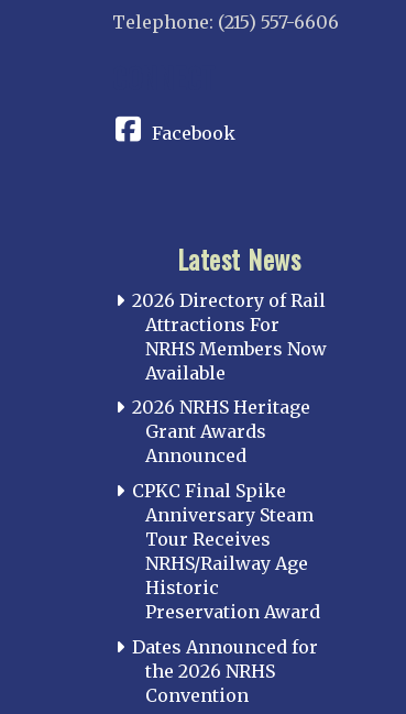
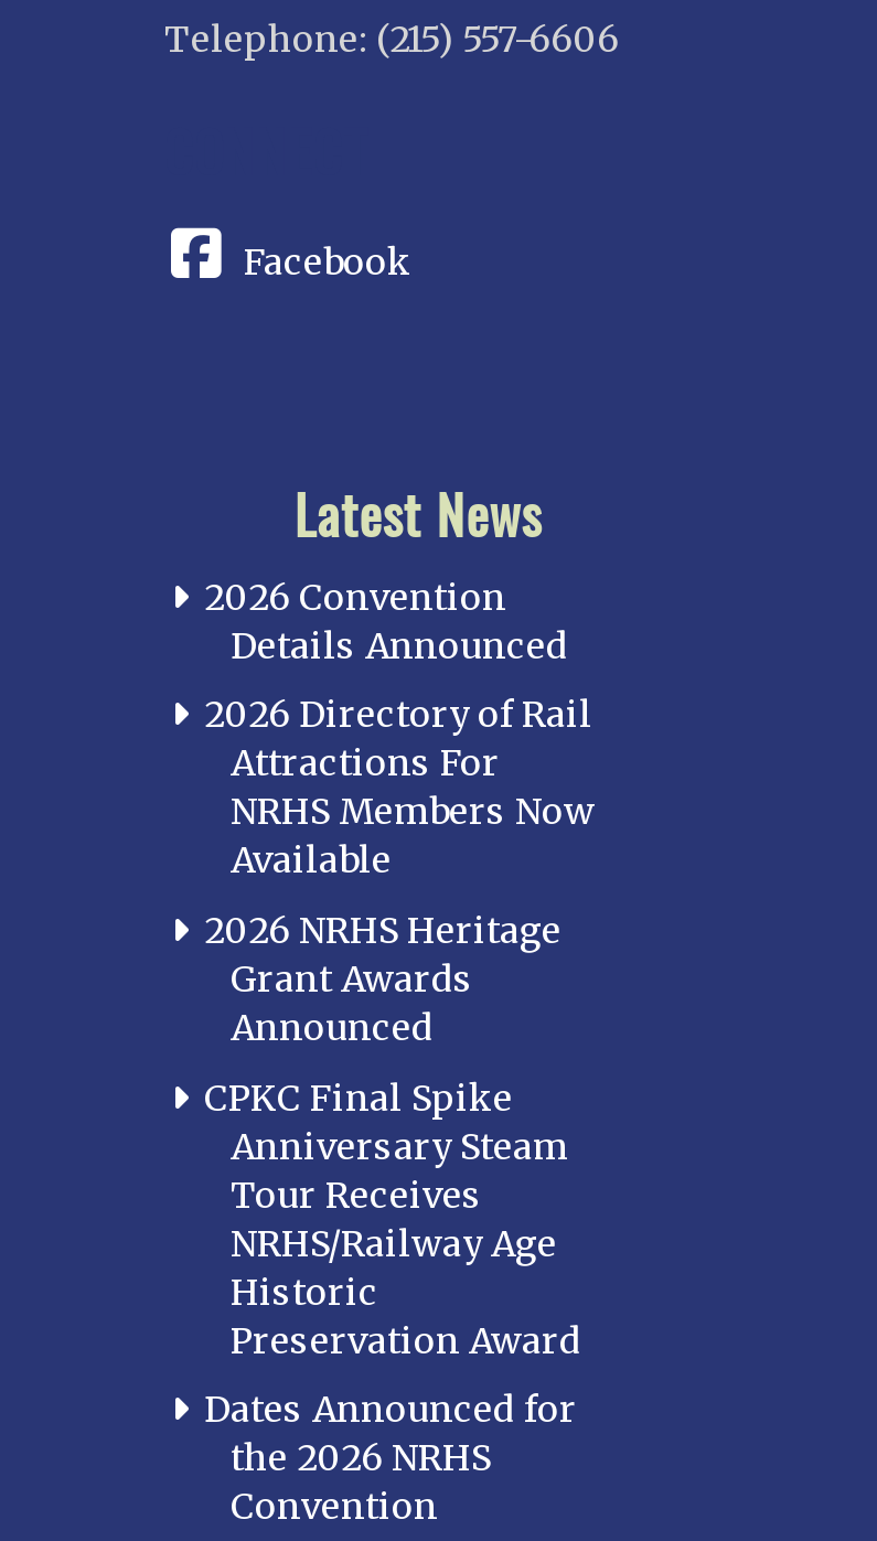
+ 2026 Convention
+ Details Announced
